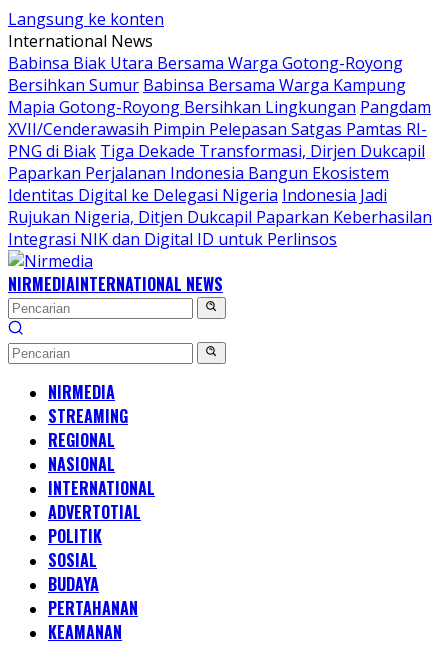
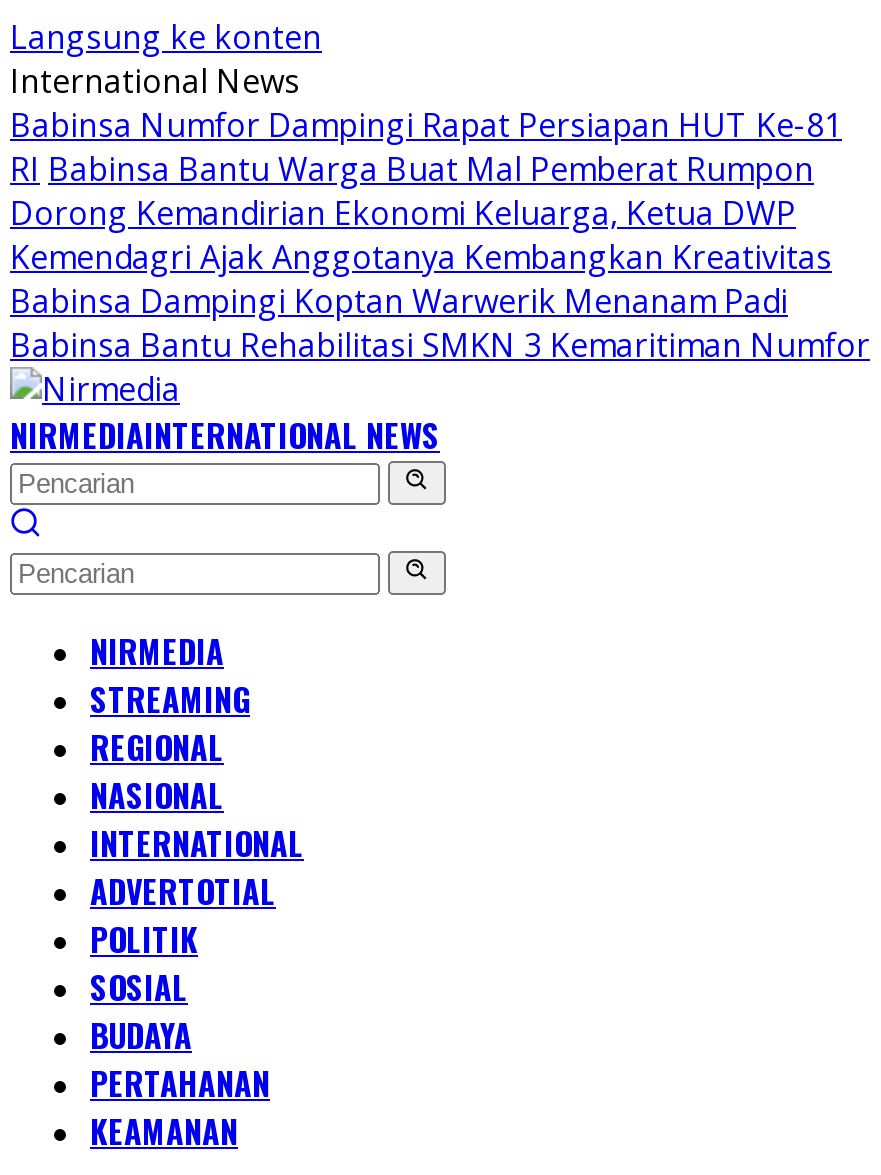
- Babinsa Biak Utara Bersama Warga Gotong-Royong
- Bersihkan Sumur Babinsa Bersama Warga Kampung
- Mapia Gotong-Royong Bersihkan Lingkungan Pangdam
- XVII/Cenderawasih Pimpin Pelepasan Satgas Pamtas RI-
- PNG di Biak Tiga Dekade Transformasi, Dirjen Dukcapil
- Paparkan Perjalanan Indonesia Bangun Ekosistem
- Identitas Digital ke Delegasi Nigeria Indonesia Jadi
- Rujukan Nigeria, Ditjen Dukcapil Paparkan Keberhasilan
- Integrasi NIK dan Digital ID untuk Perlinsos
+ Babinsa Numfor Dampingi Rapat Persiapan HUT Ke-81
+ RI Babinsa Bantu Warga Buat Mal Pemberat Rumpon
+ Dorong Kemandirian Ekonomi Keluarga, Ketua DWP
+ Kemendagri Ajak Anggotanya Kembangkan Kreativitas
+ Babinsa Dampingi Koptan Warwerik Menanam Padi
+ Babinsa Bantu Rehabilitasi SMKN 3 Kemaritiman Numfor
